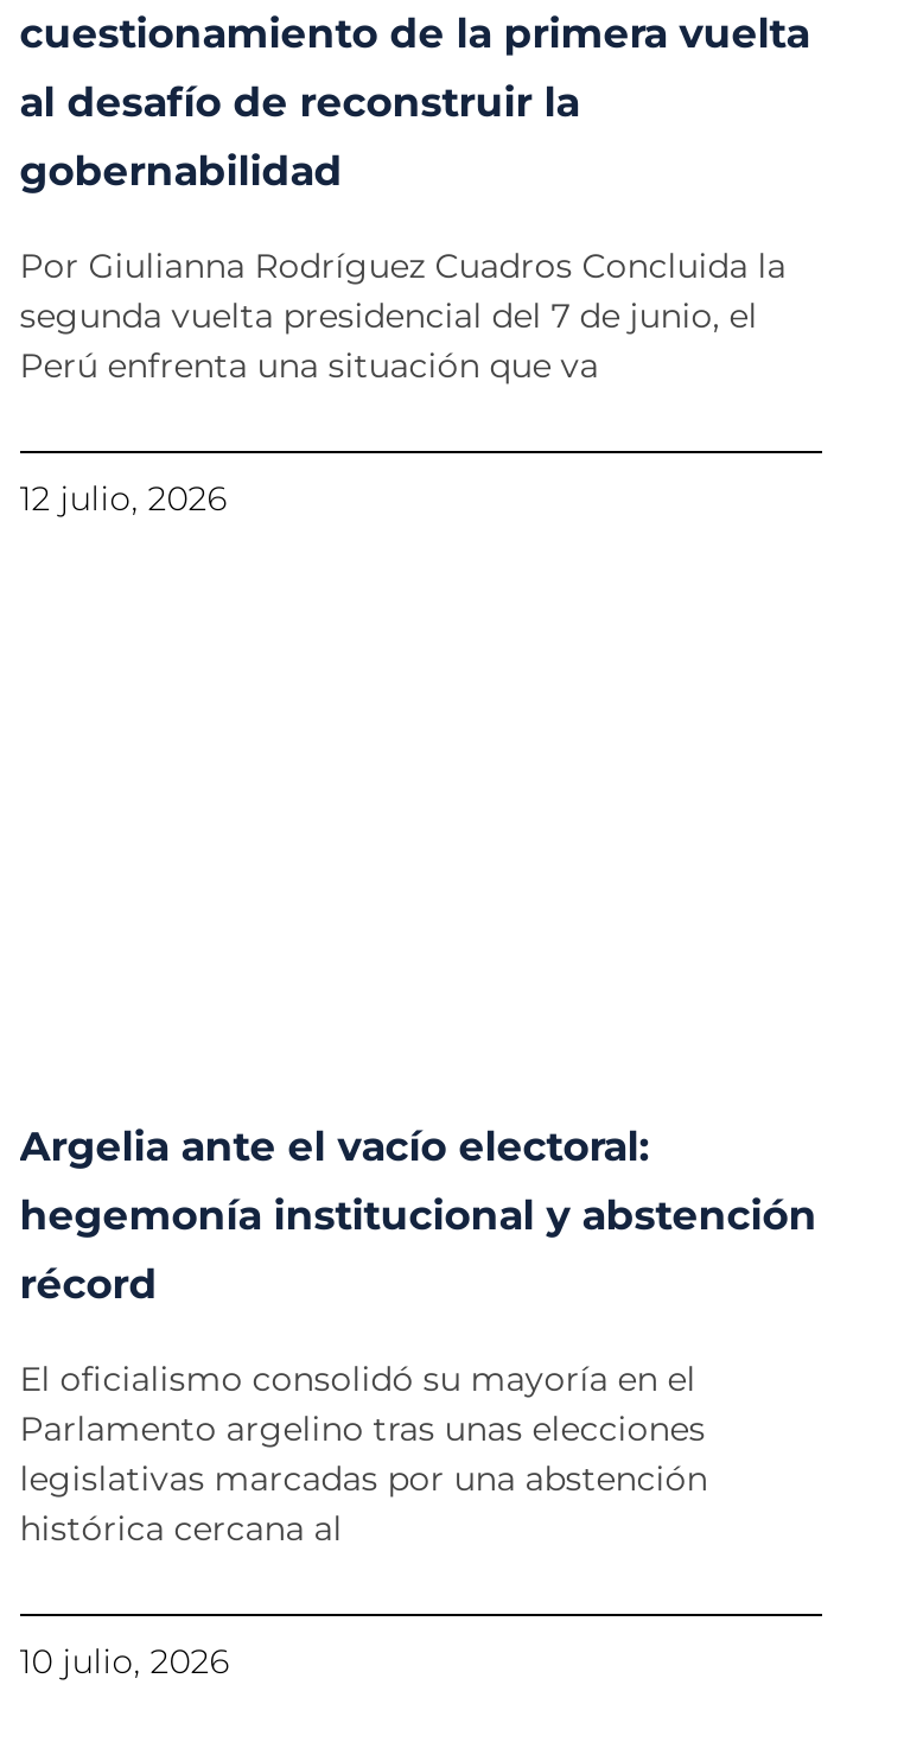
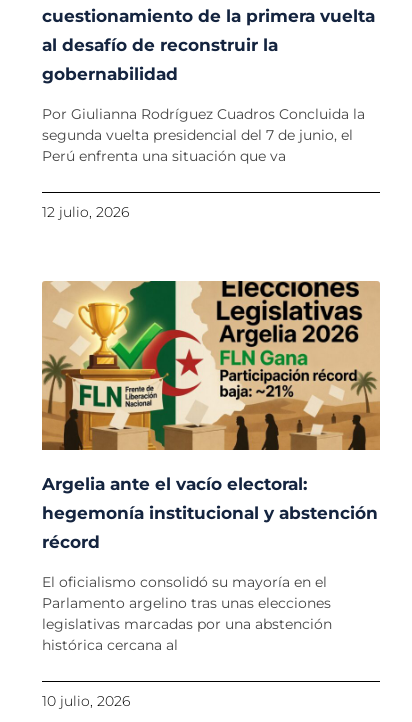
+ [image]
